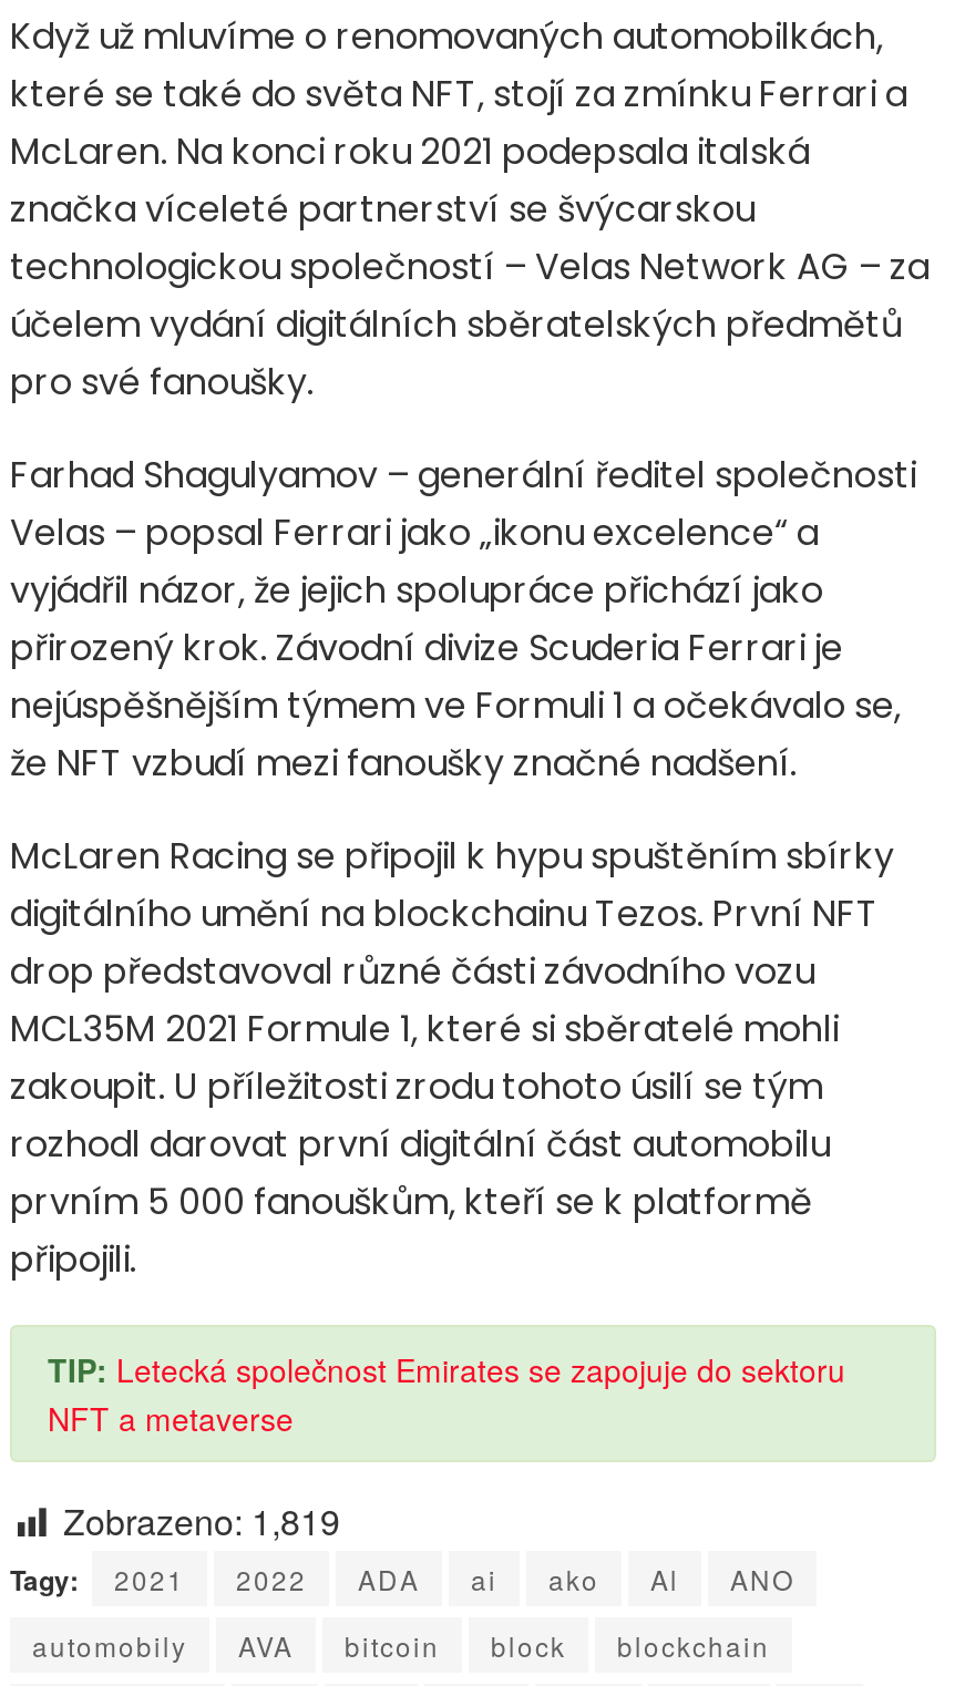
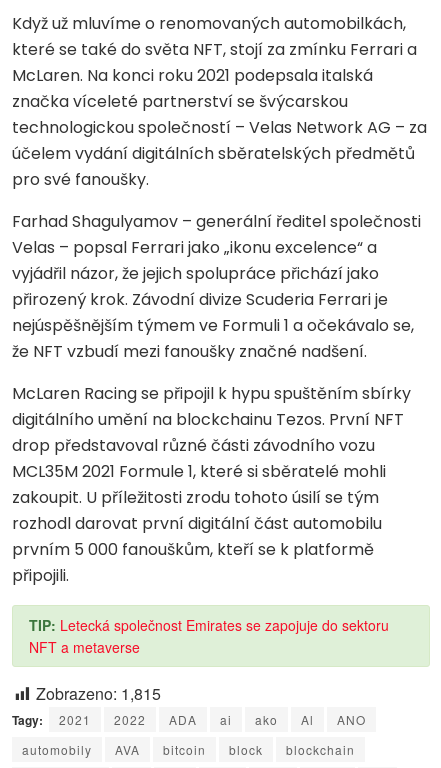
- Zobrazeno: 1,819
+ Zobrazeno: 1,815
